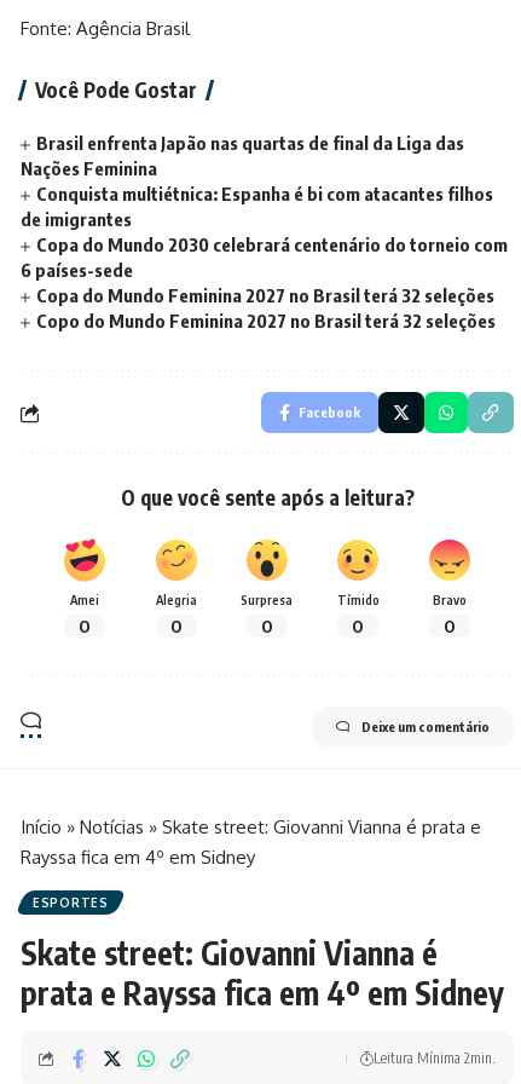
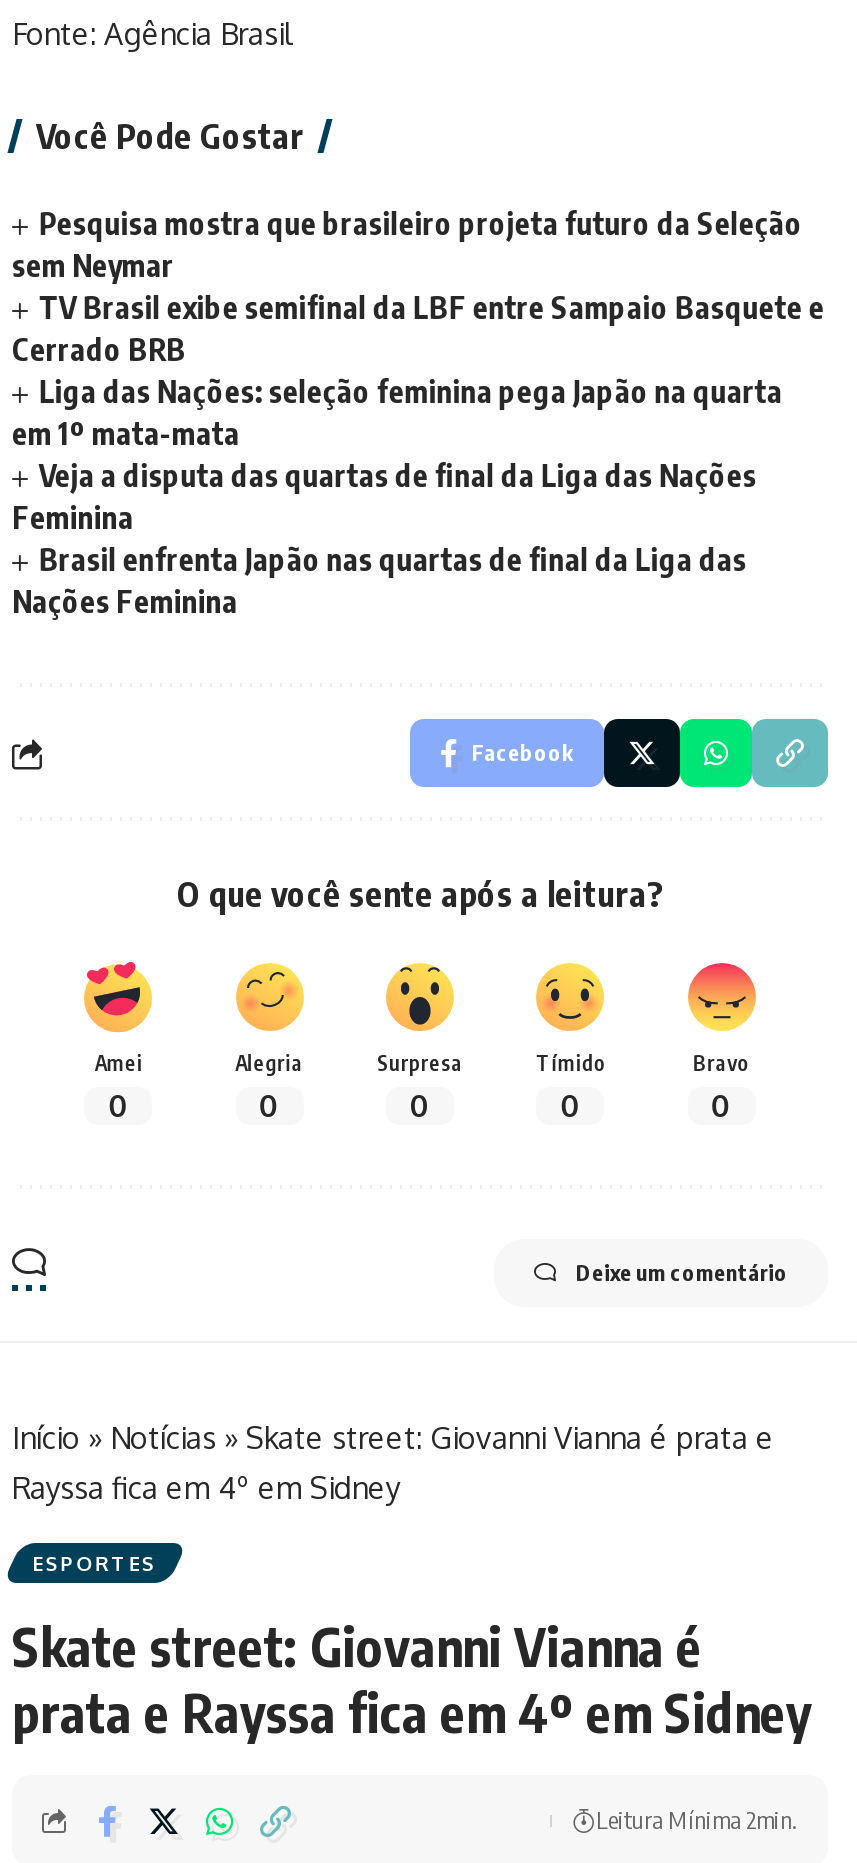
+ Pesquisa mostra que brasileiro projeta futuro da Seleção
+ sem Neymar
+ TV Brasil exibe semifinal da LBF entre Sampaio Basquete e
+ Cerrado BRB
+ Liga das Nações: seleção feminina pega Japão na quarta
+ em 1º mata-mata
+ Veja a disputa das quartas de final da Liga das Nações
+ Feminina

moved down: Brasil enfrenta Japão nas quartas de final da Liga das | Nações Feminina

- Conquista multiétnica: Espanha é bi com atacantes filhos
- de imigrantes
- Copa do Mundo 2030 celebrará centenário do torneio com
- 6 países-sede
- Copa do Mundo Feminina 2027 no Brasil terá 32 seleções
- Copo do Mundo Feminina 2027 no Brasil terá 32 seleções
